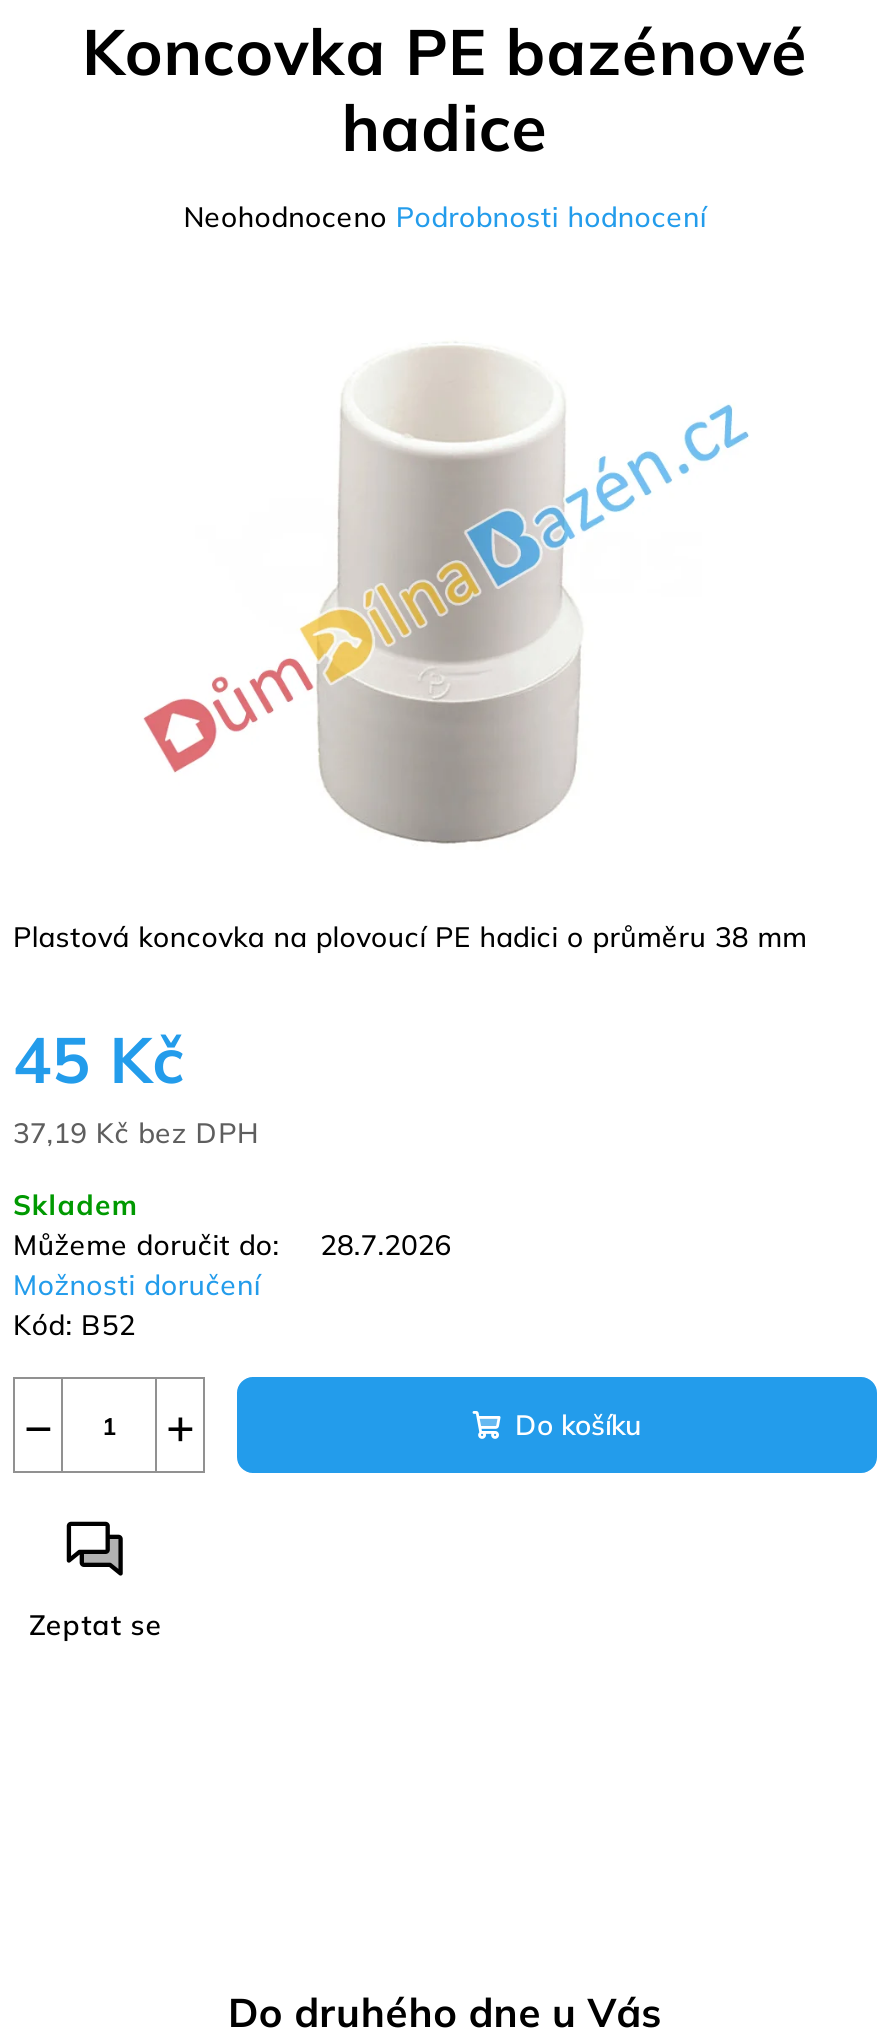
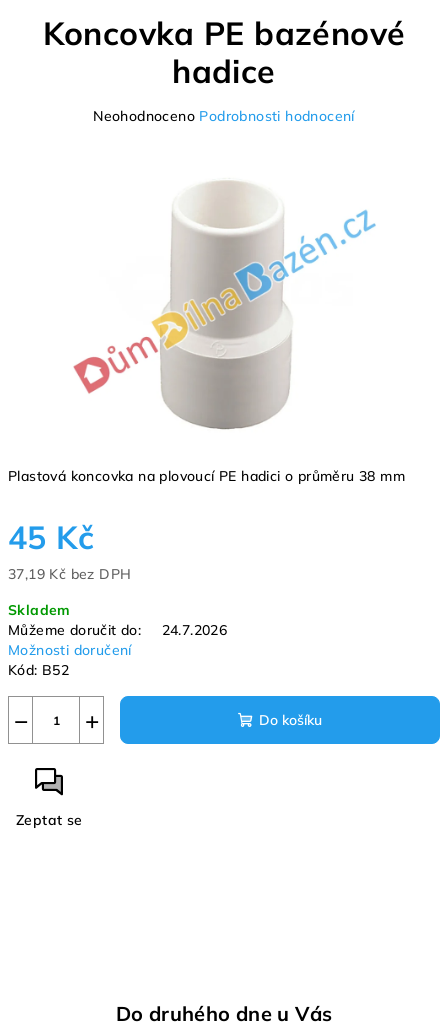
- Můžeme doručit do: 28.7.2026
+ Můžeme doručit do: 24.7.2026
